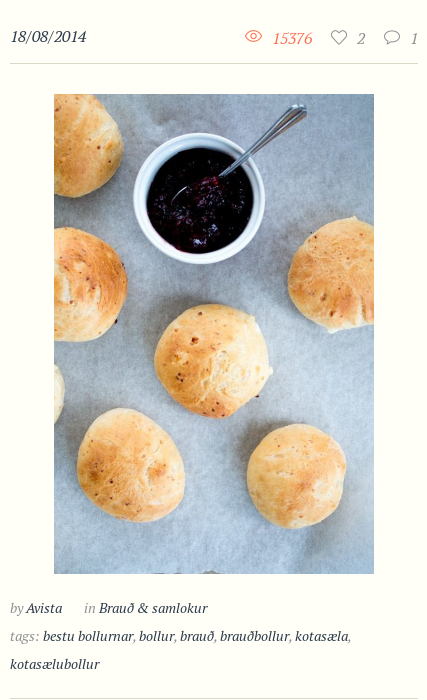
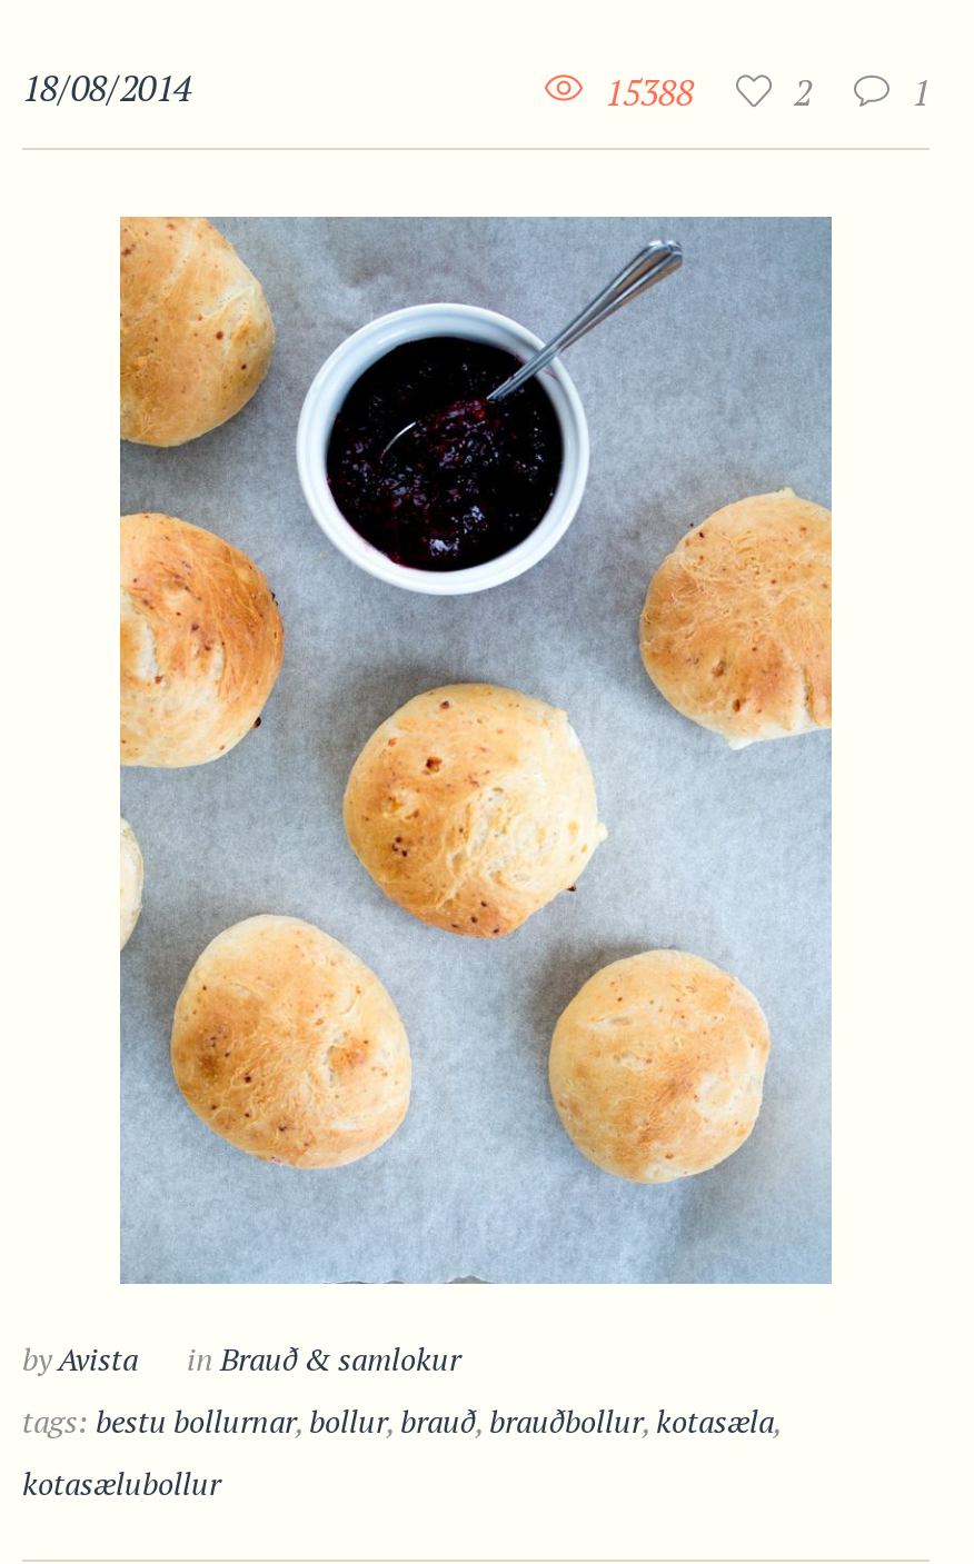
- 15376
+ 15388
